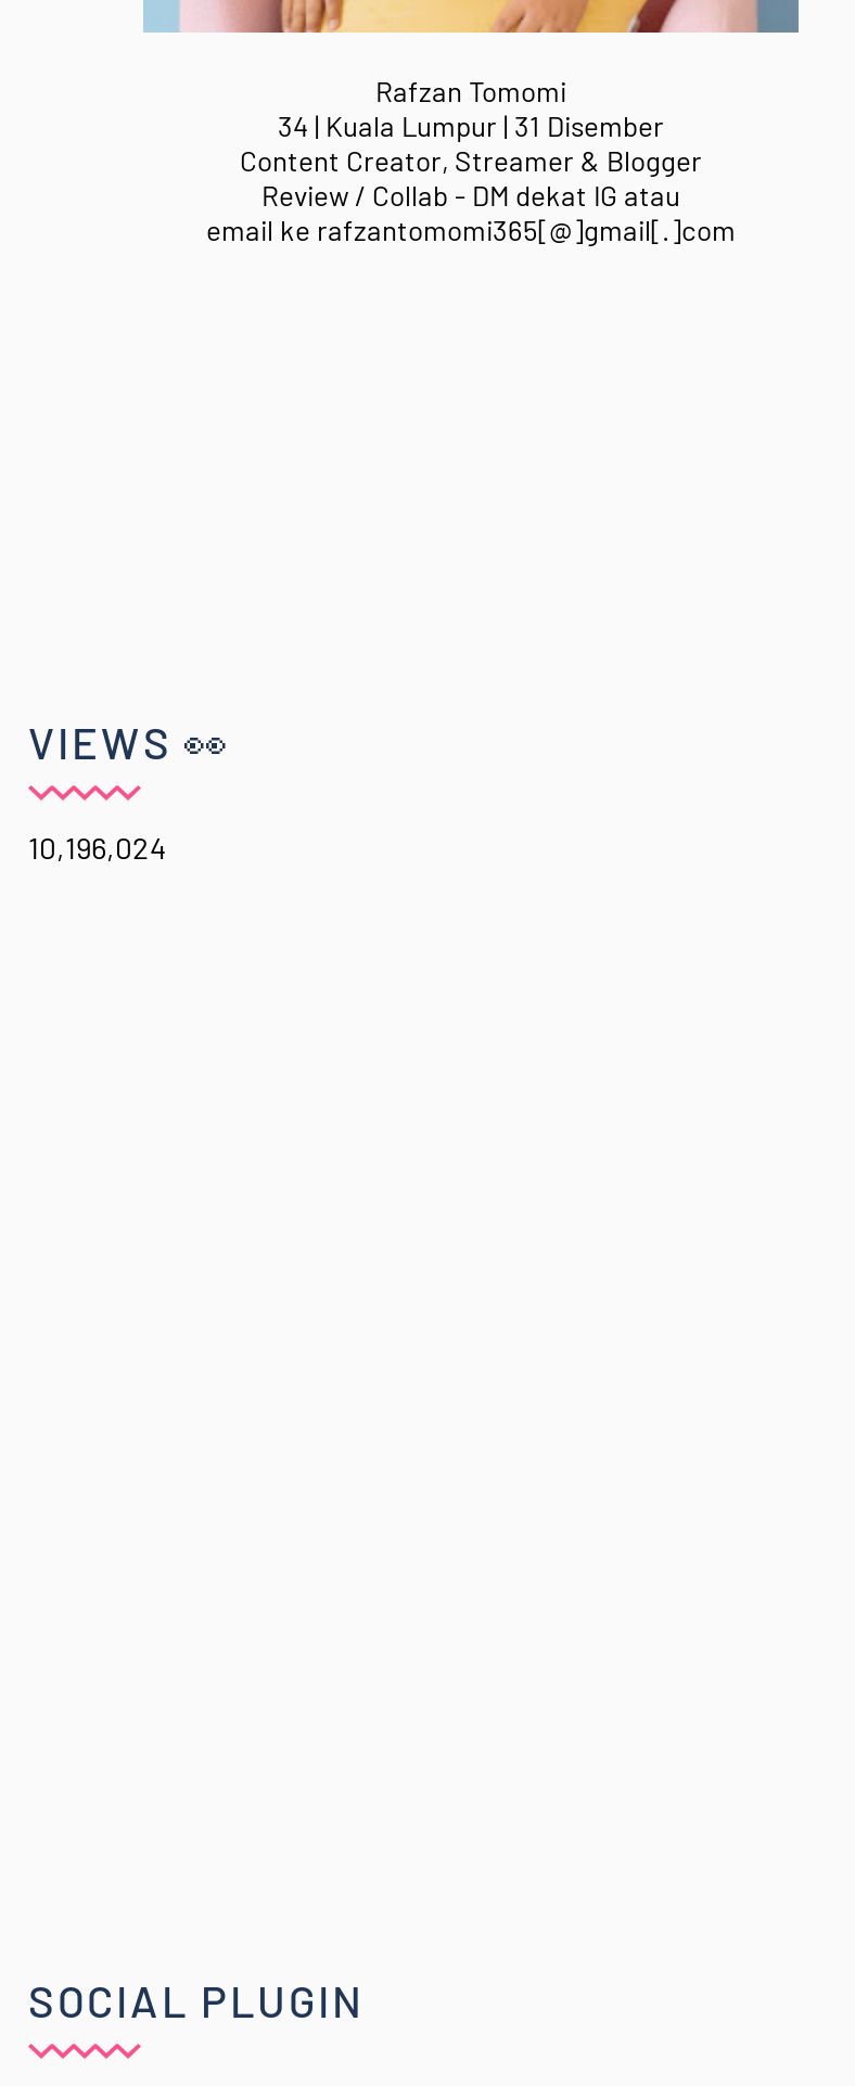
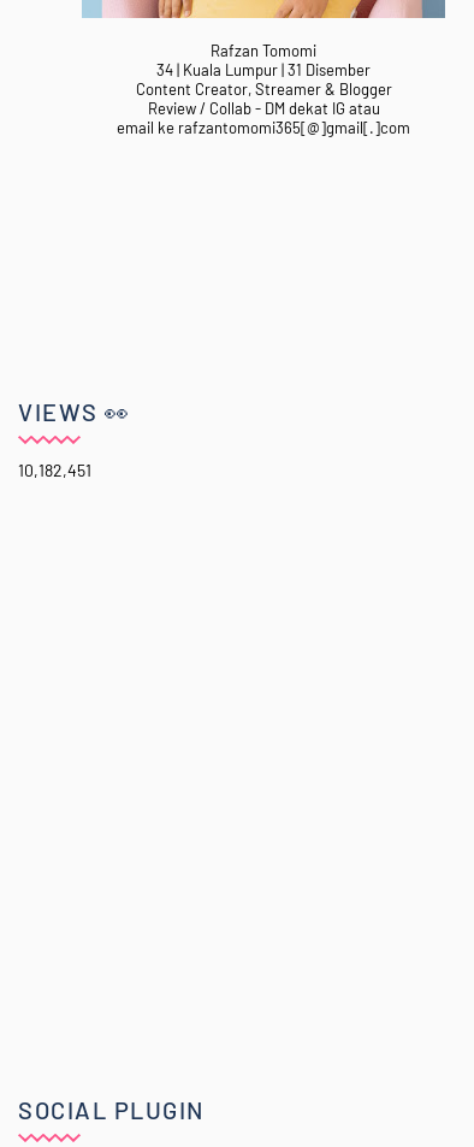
- 10,196,024
+ 10,182,451
